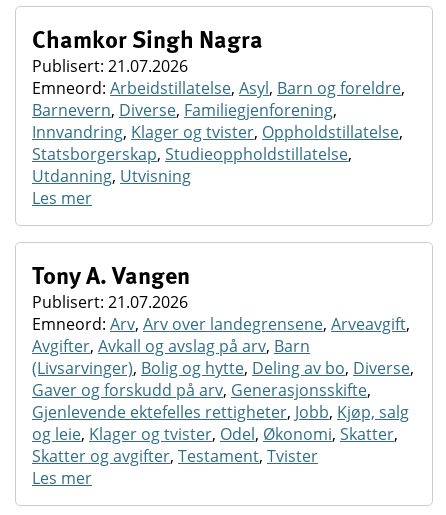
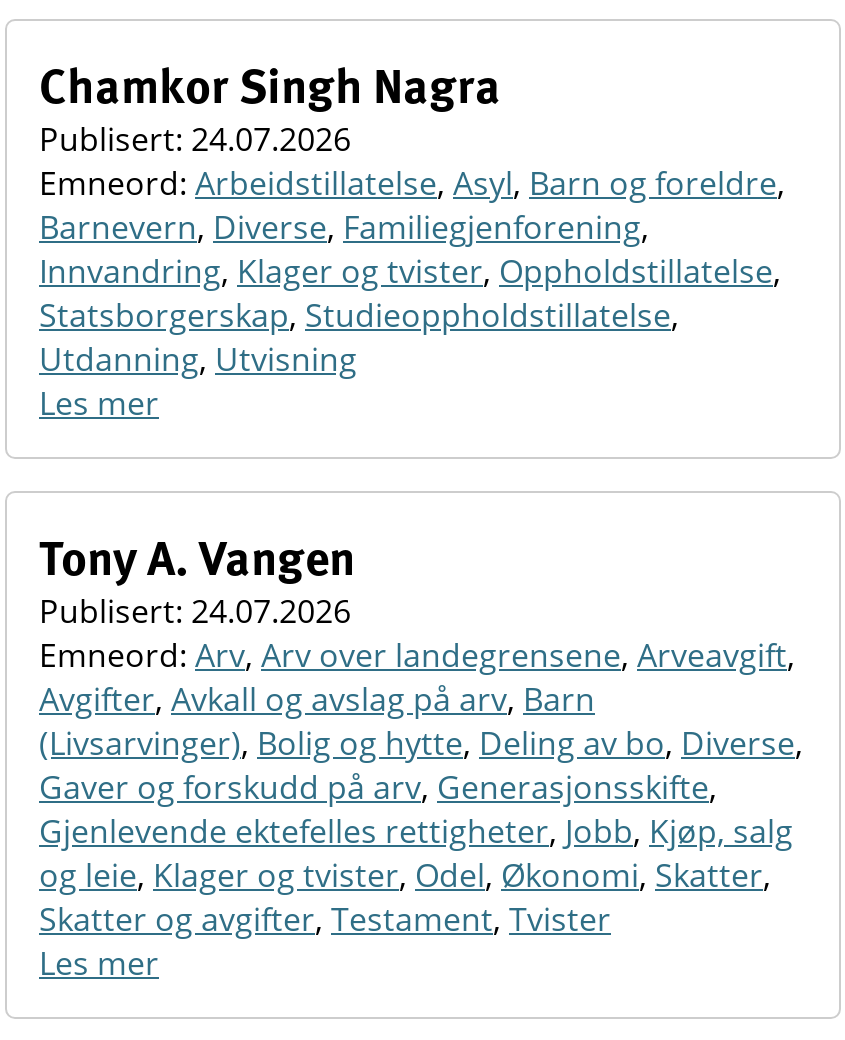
- Publisert: 21.07.2026
+ Publisert: 24.07.2026

- Publisert: 21.07.2026
+ Publisert: 24.07.2026
